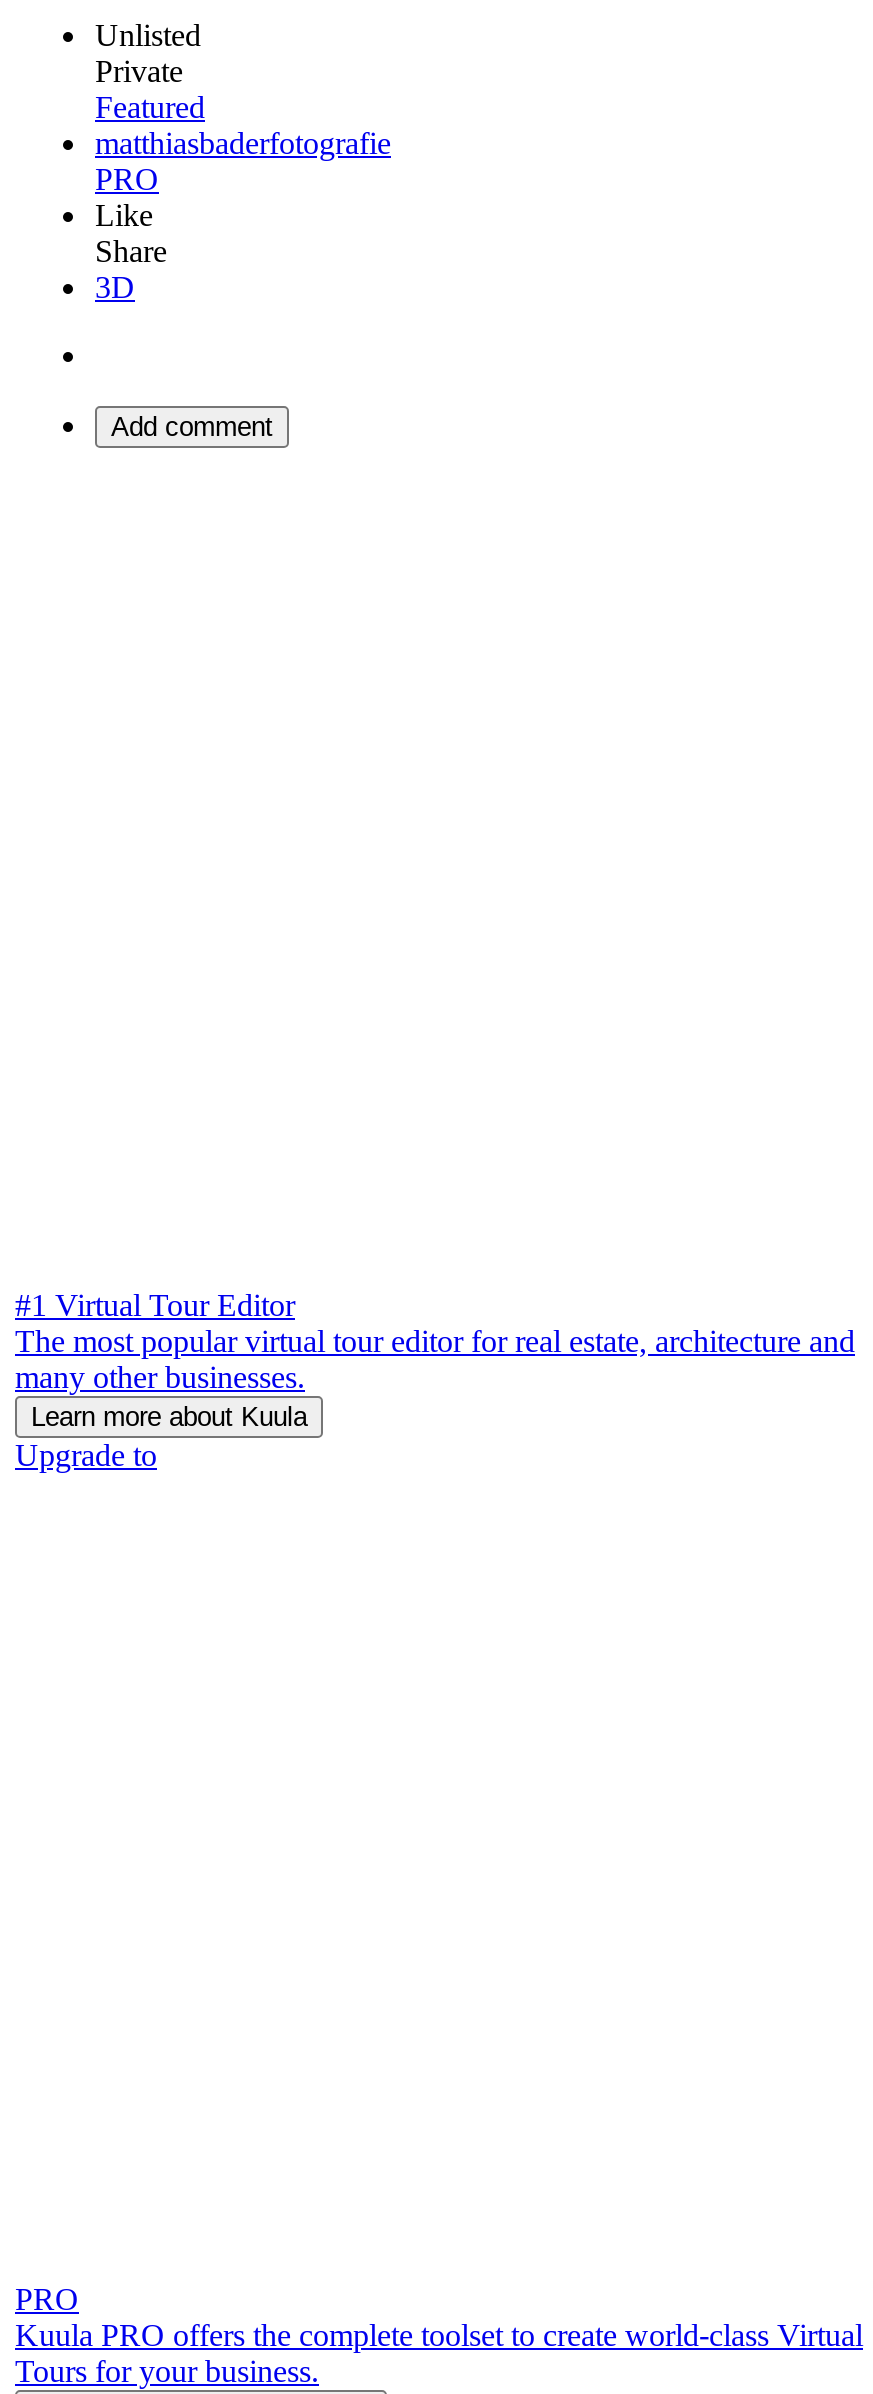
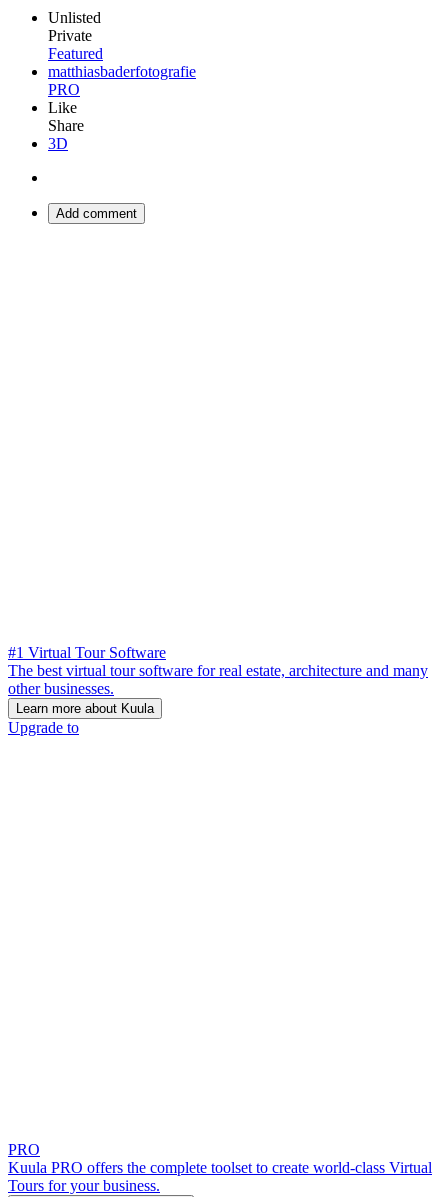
- #1 Virtual Tour Editor
- The most popular virtual tour editor for real estate, architecture and
- many other businesses.
+ #1 Virtual Tour Software
+ The best virtual tour software for real estate, architecture and many
+ other businesses.
